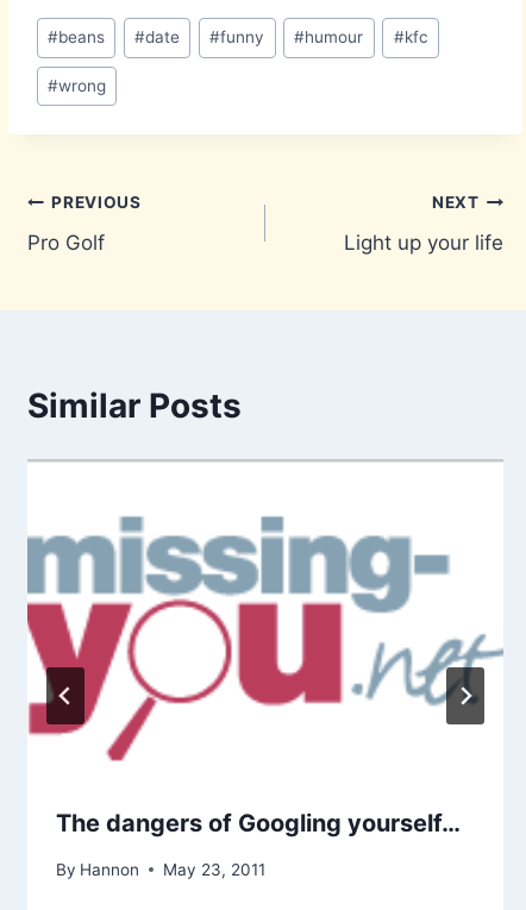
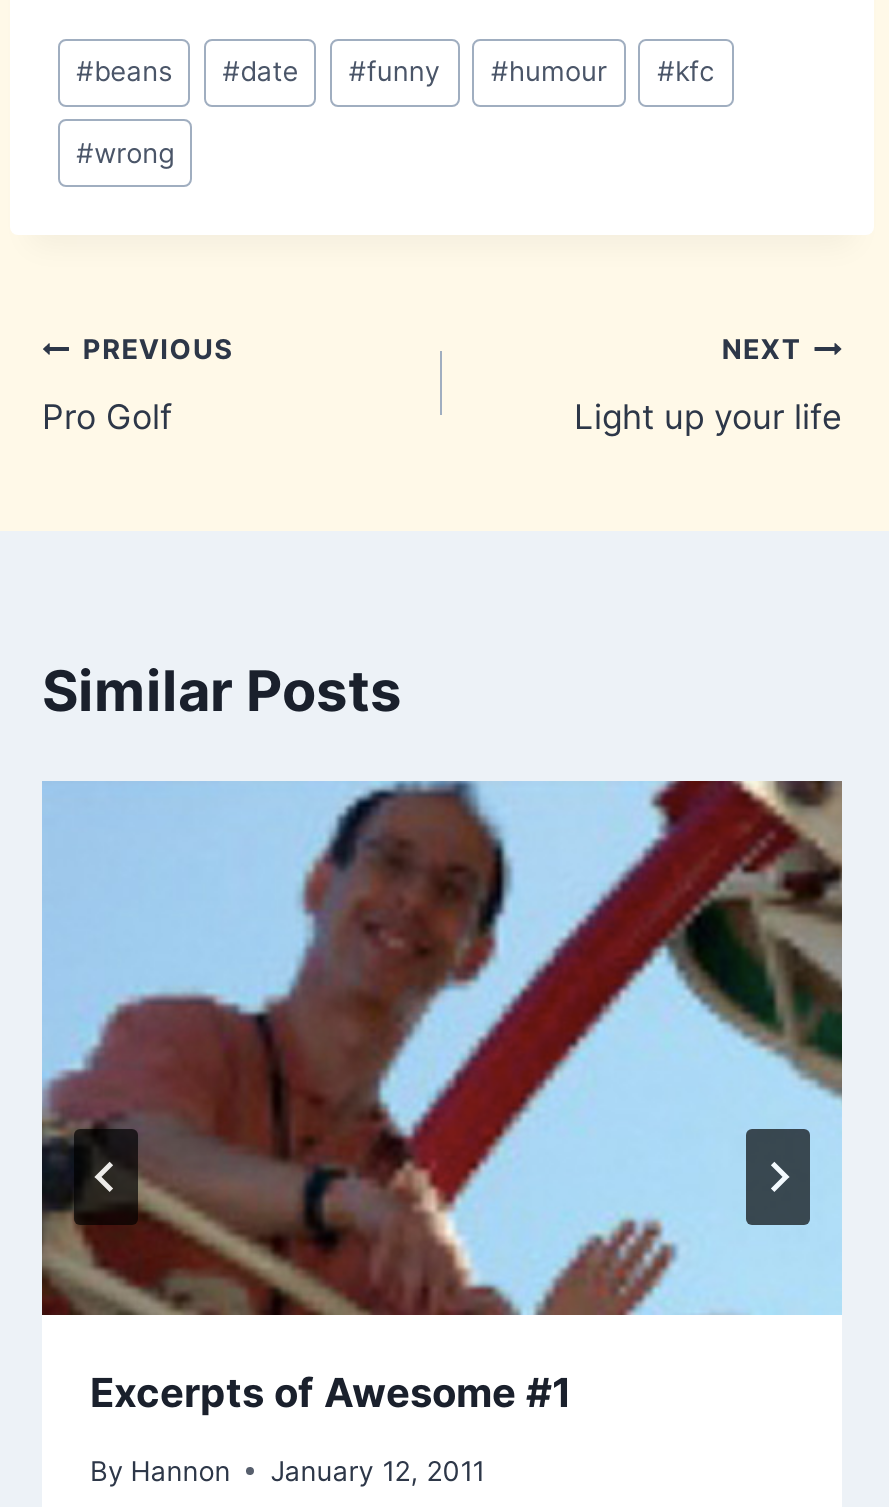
- [image]
- The dangers of Googling yourself…
+ [image]
+ Excerpts of Awesome #1

- By Hannon May 23, 2011
+ By Hannon January 12, 2011
